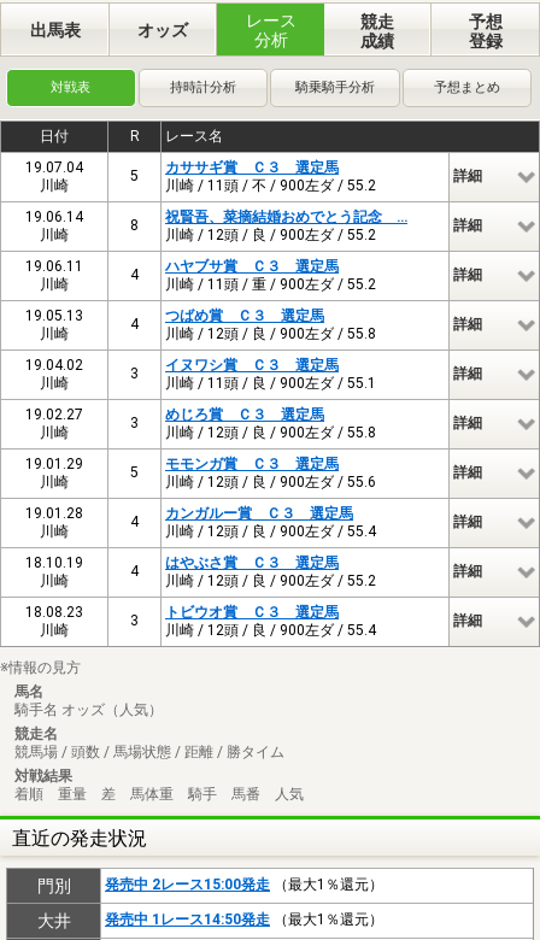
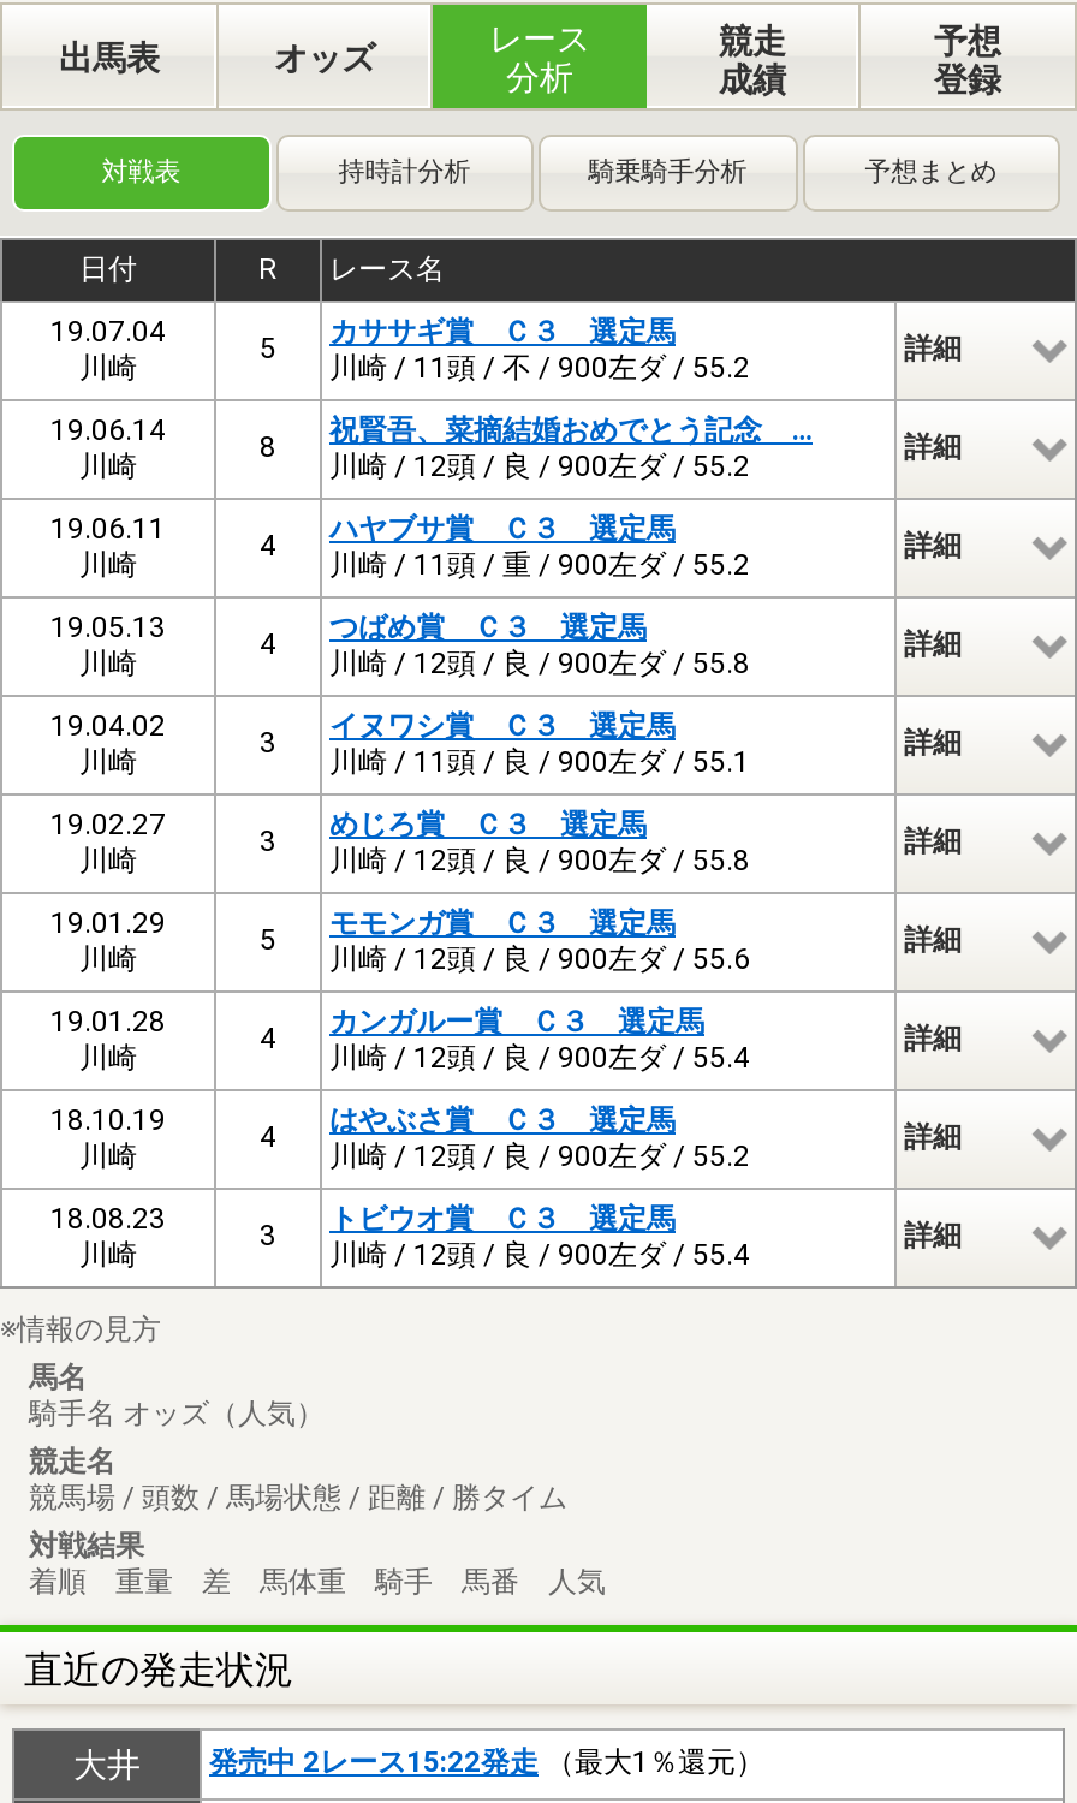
- 門別
- 発売中 2レース15:00発走（最大1％還元）

- 発売中 1レース14:50発走（最大1％還元）
+ 発売中 2レース15:22発走（最大1％還元）
